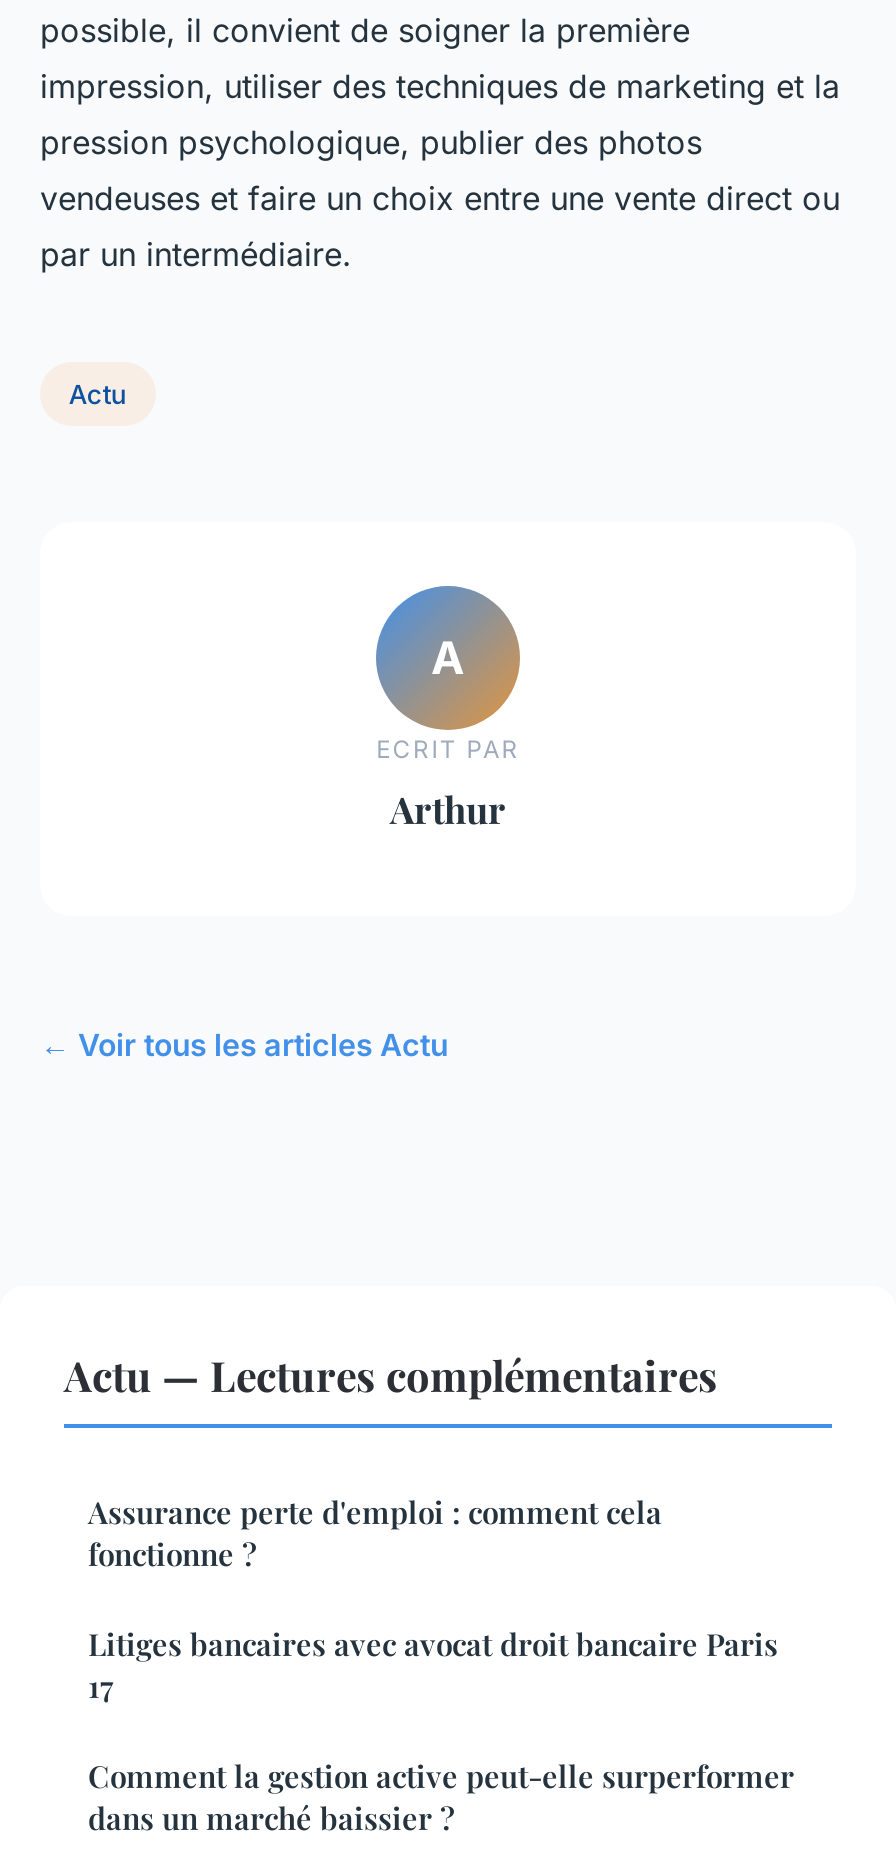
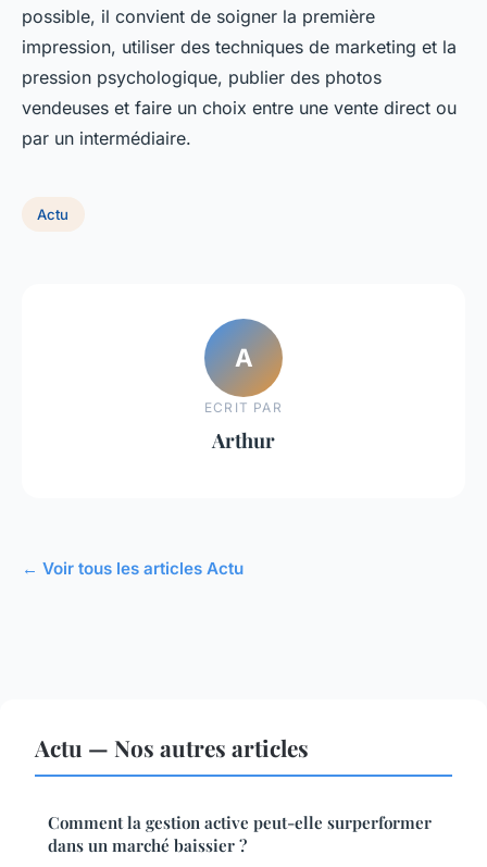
- Actu — Lectures complémentaires
- Assurance perte d'emploi : comment cela
- fonctionne ?
- Litiges bancaires avec avocat droit bancaire Paris
- 17
+ Actu — Nos autres articles
